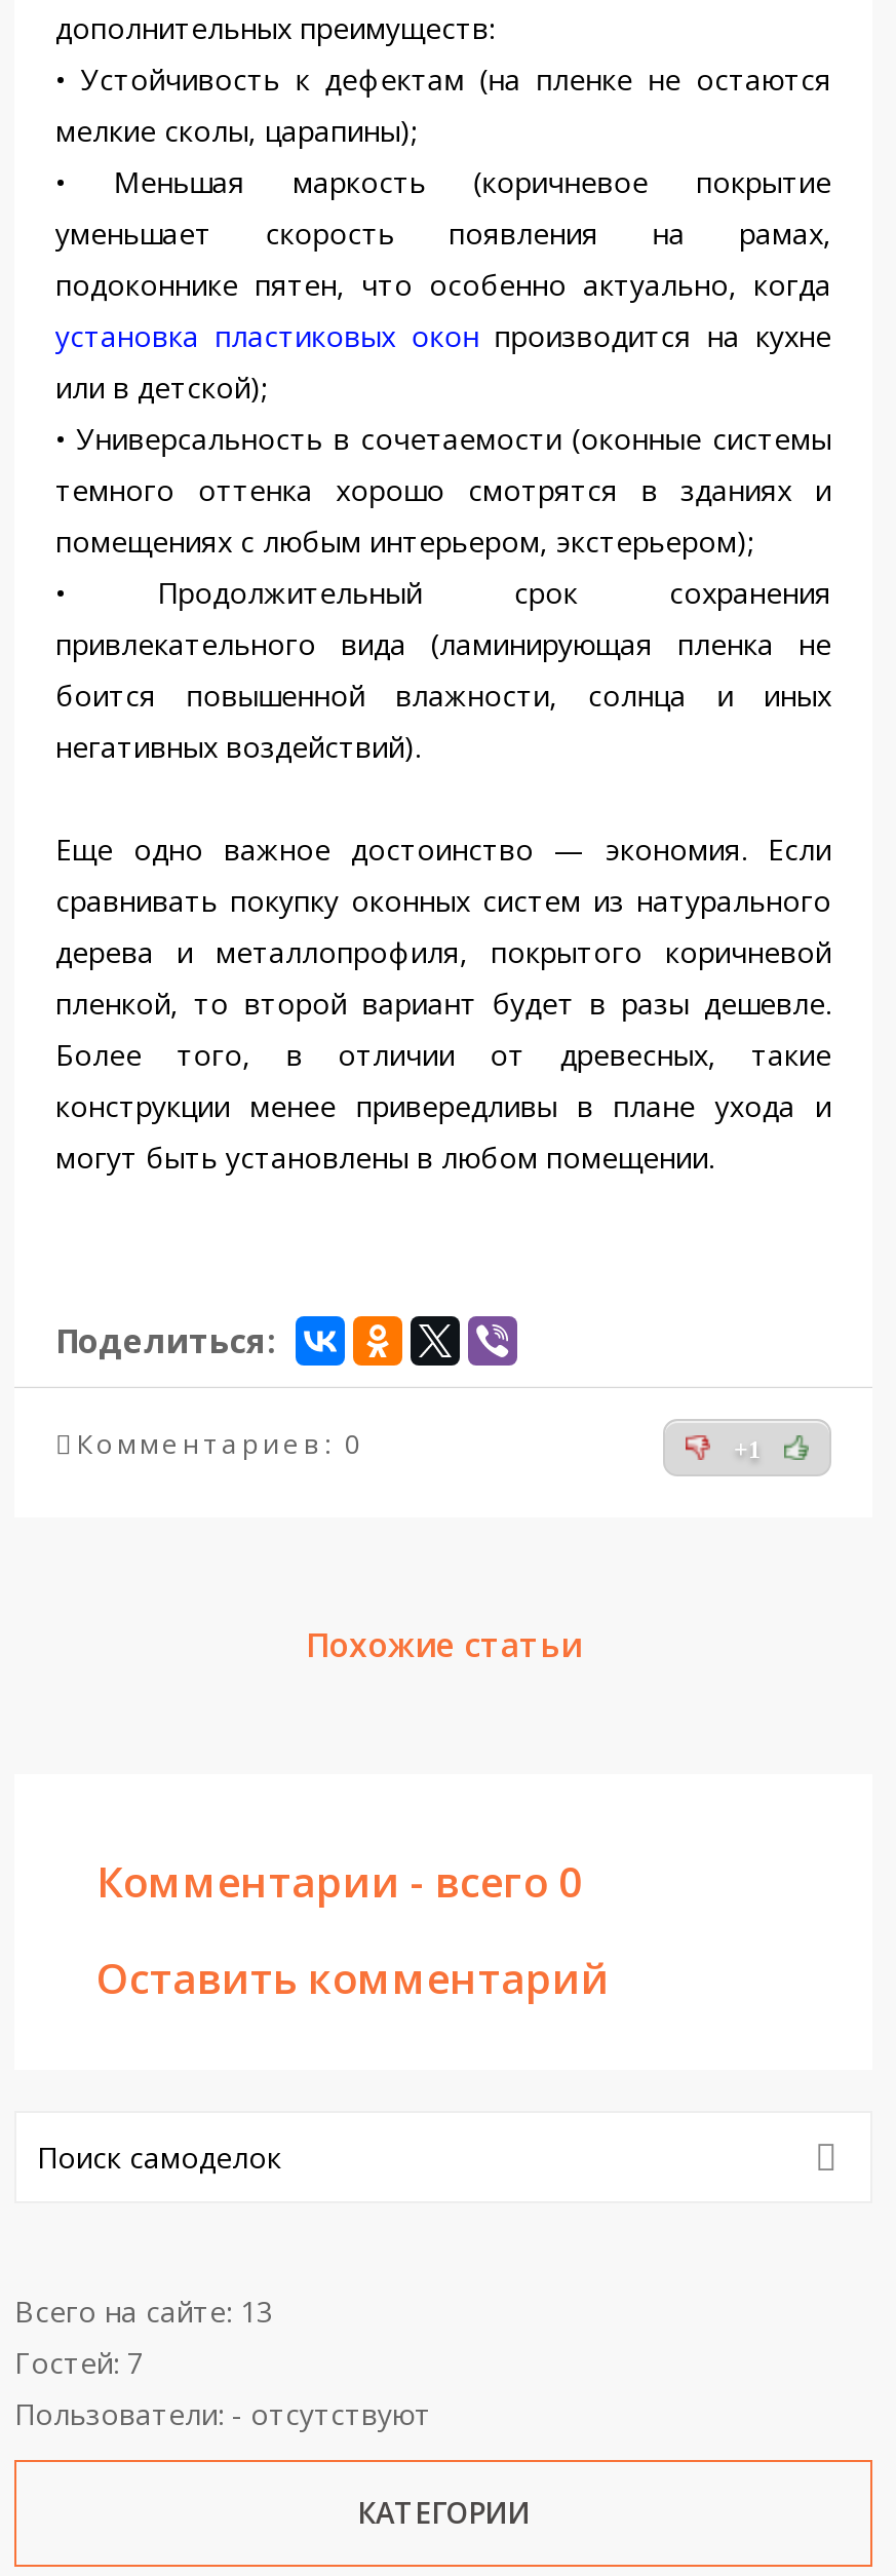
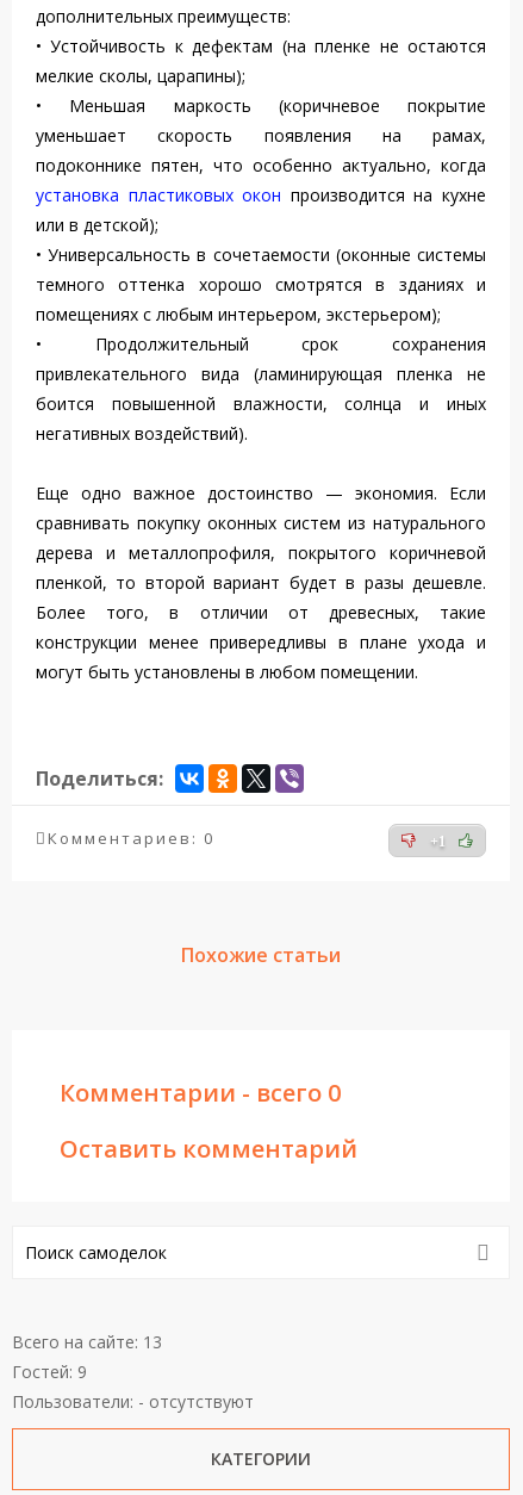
- Гостей: 7
+ Гостей: 9
